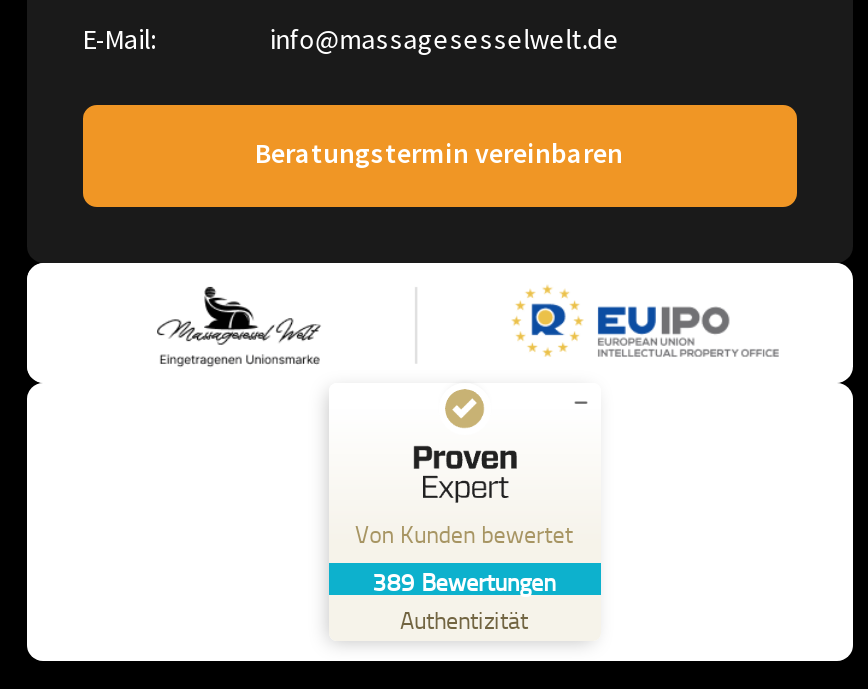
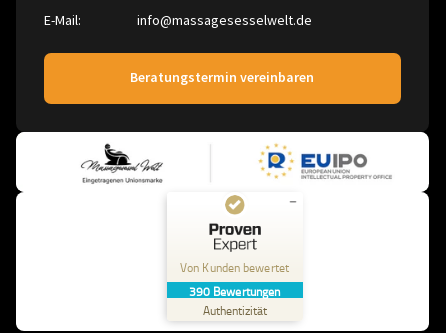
- 389 Bewertungen
+ 390 Bewertungen
